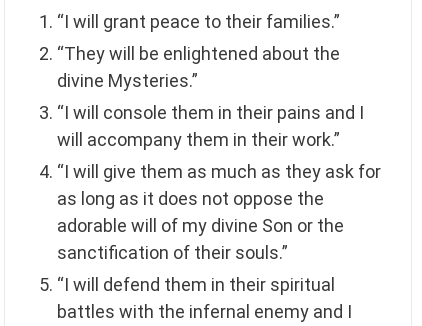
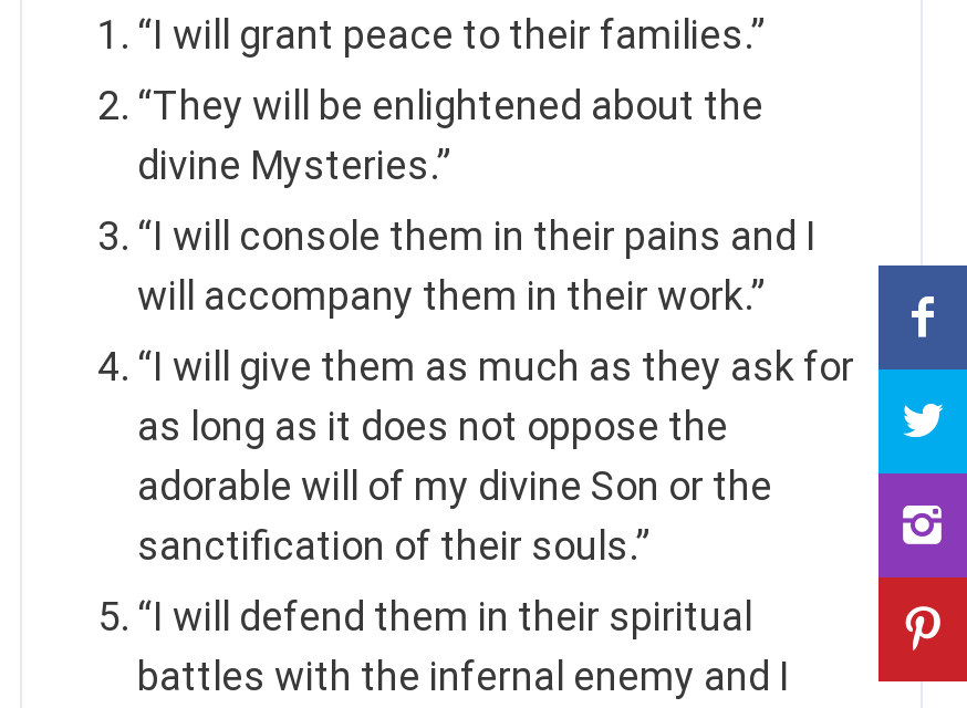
+ [image]
